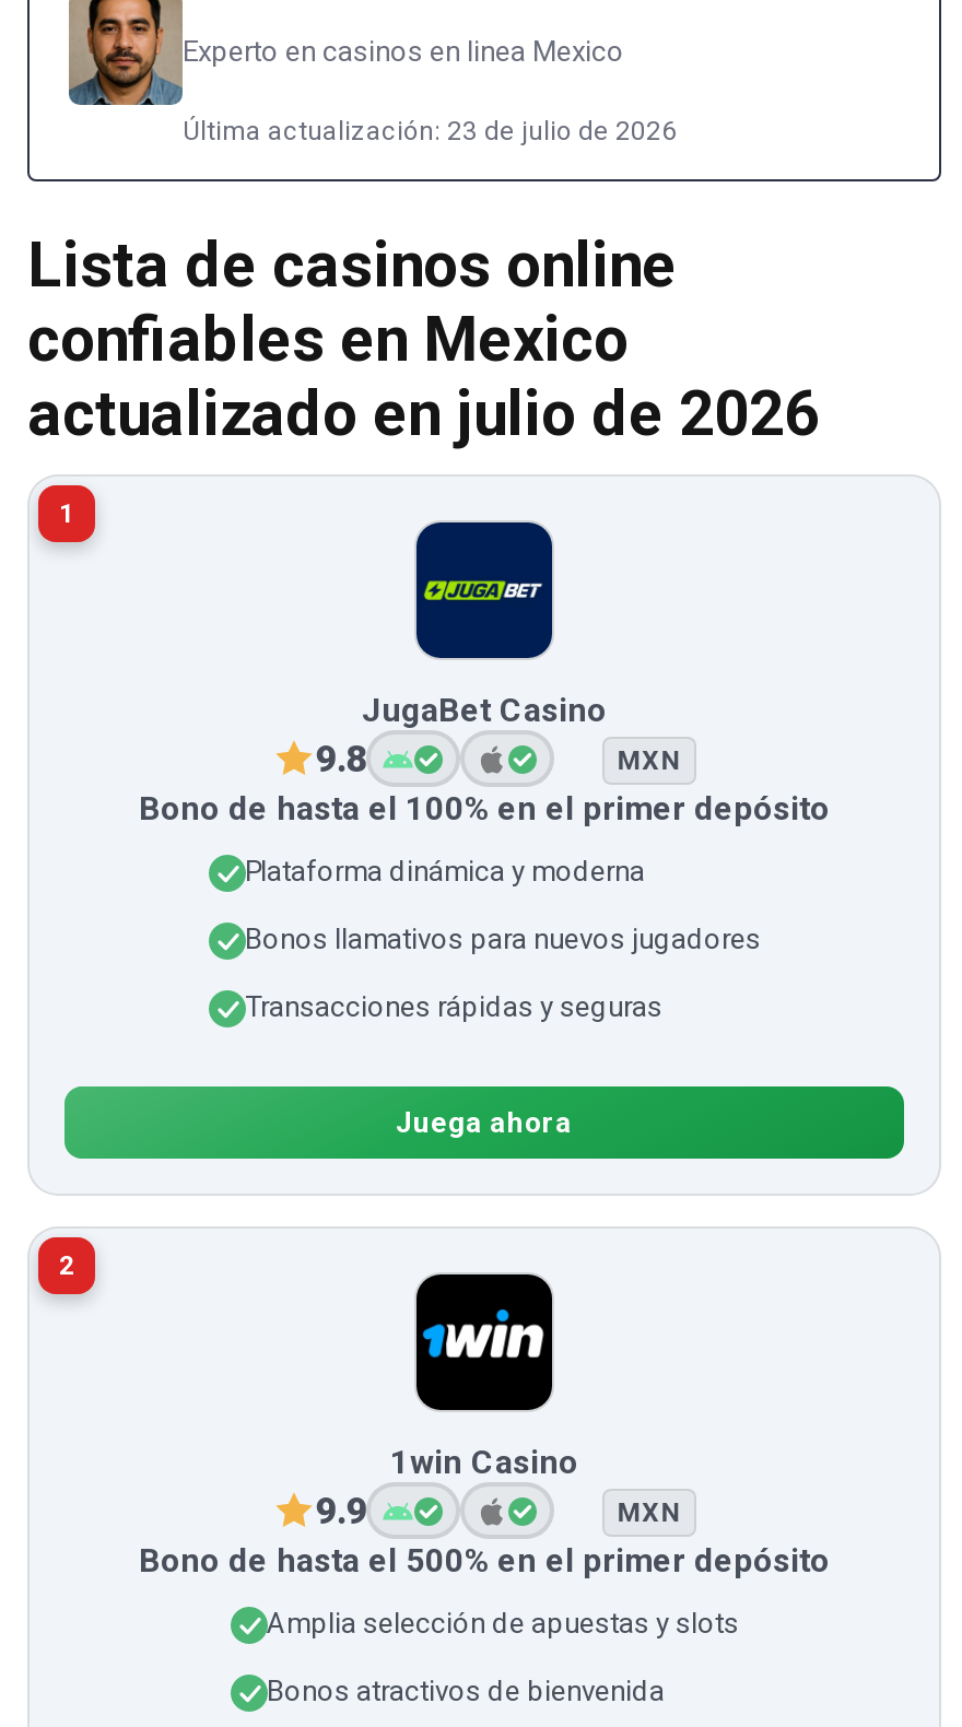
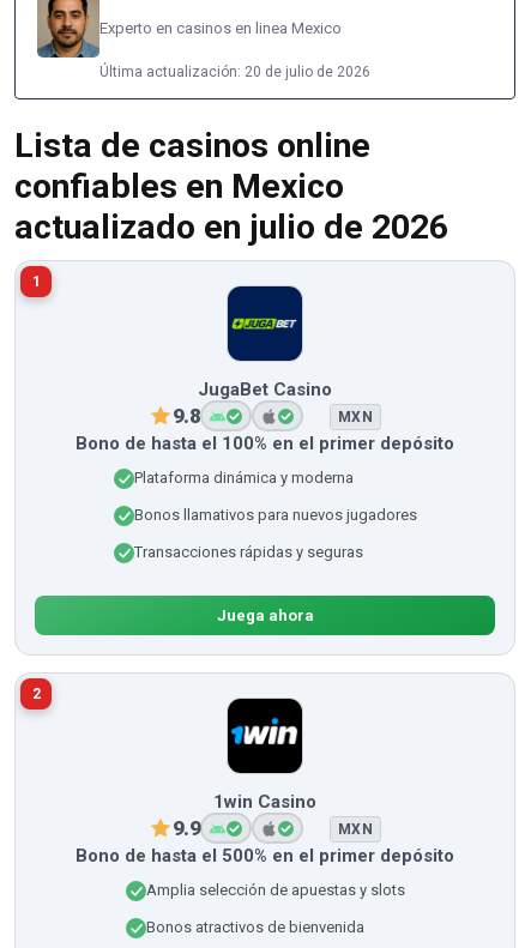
- Última actualización: 23 de julio de 2026
+ Última actualización: 20 de julio de 2026
